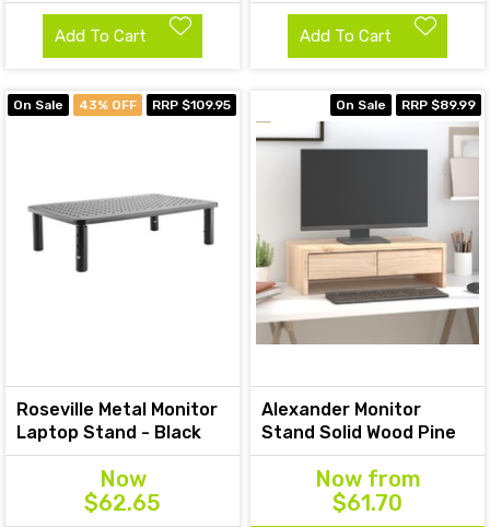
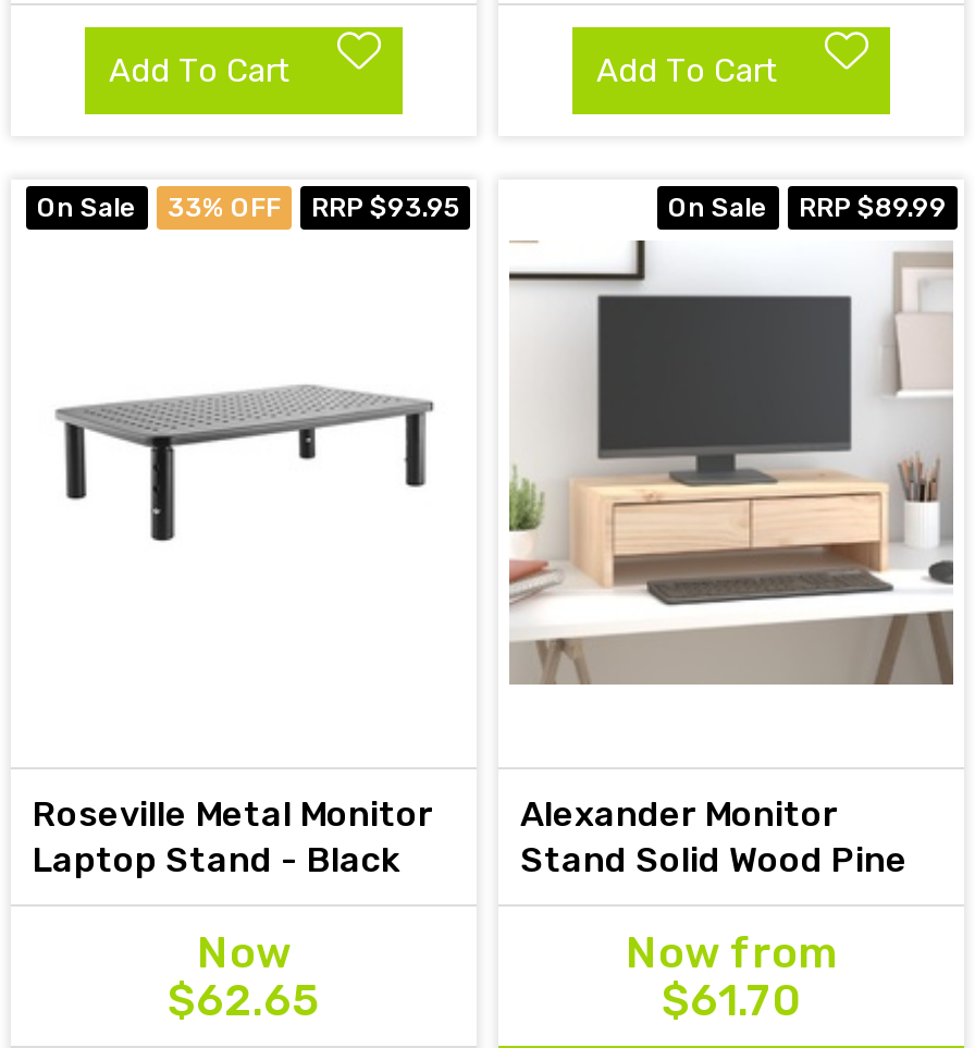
- 43% OFF
+ 33% OFF

- RRP $109.95
+ RRP $93.95
